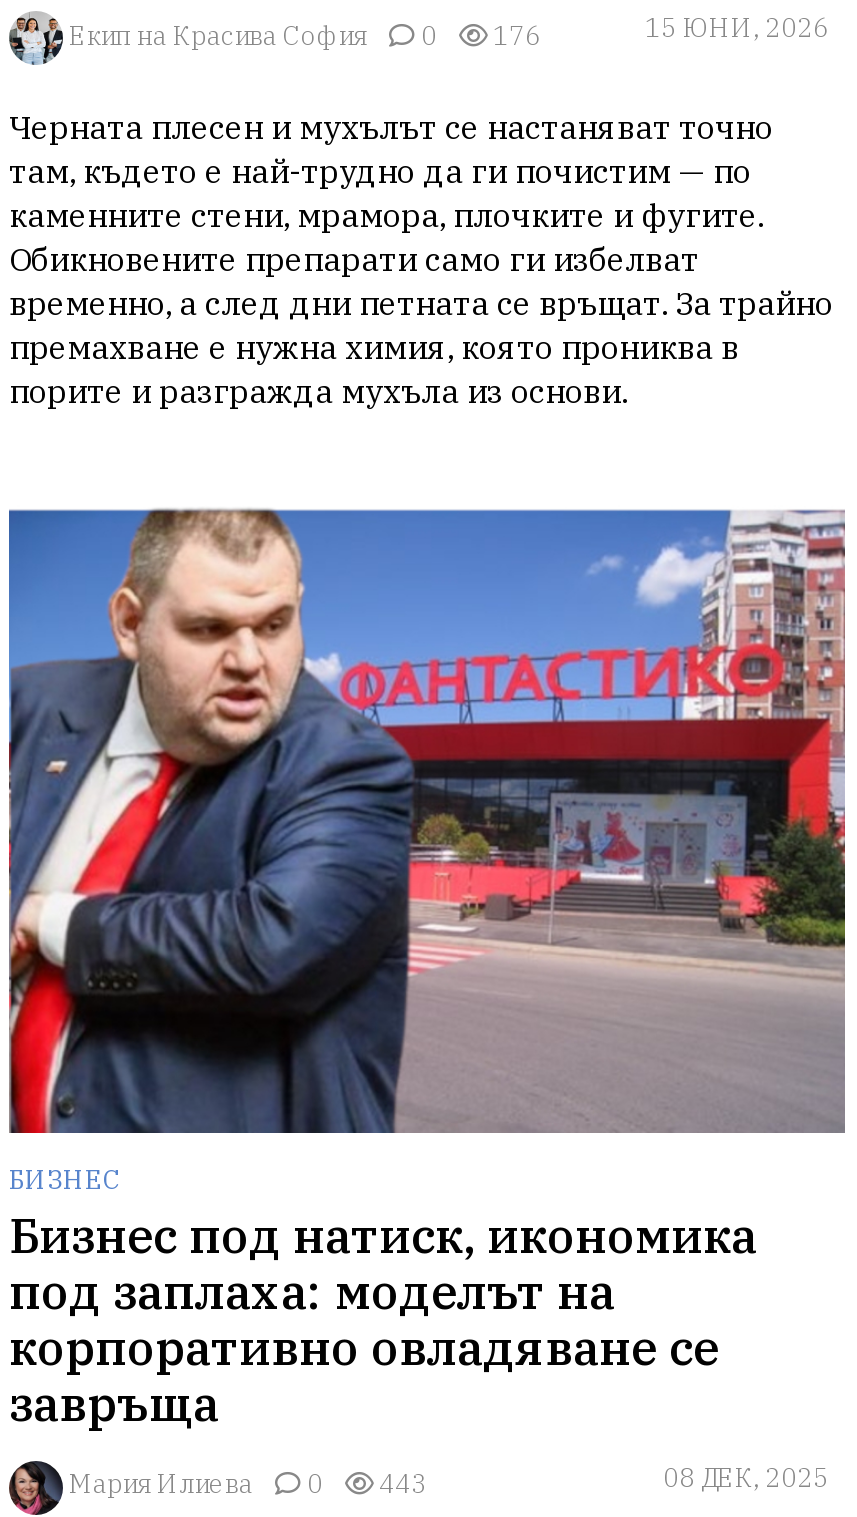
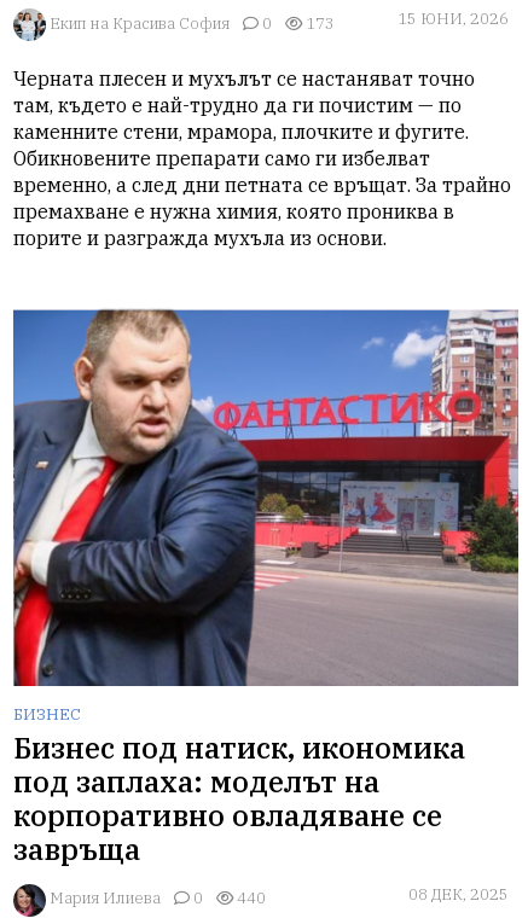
- Екип на Красива София 0 176
+ Екип на Красива София 0 173

- Мария Илиева 0 443
+ Мария Илиева 0 440
